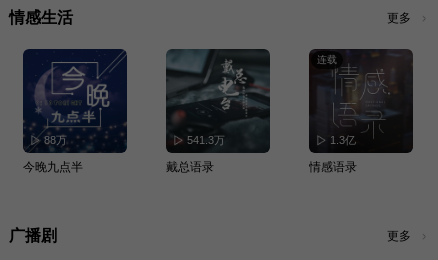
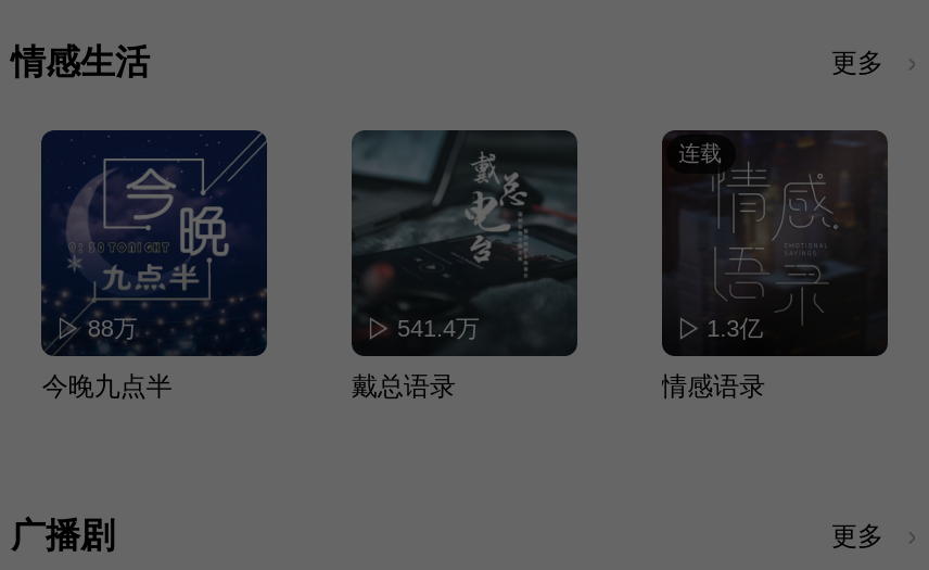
- 541.3万
+ 541.4万
